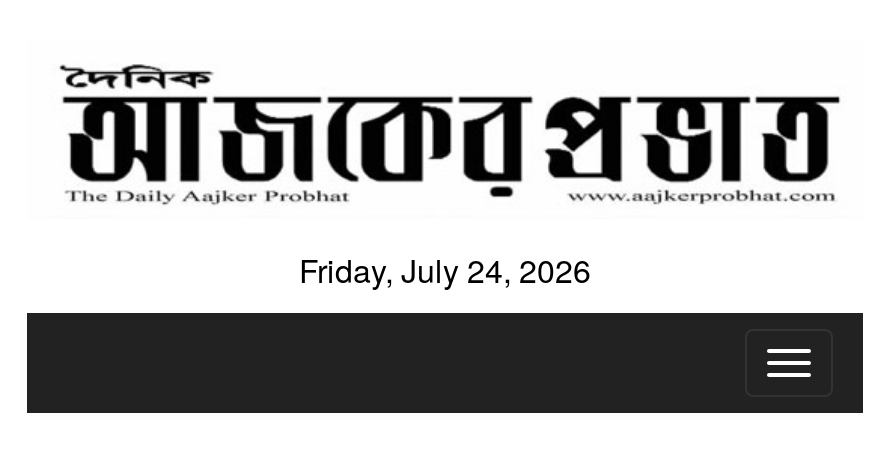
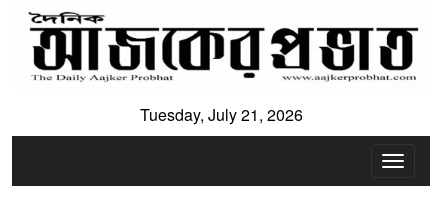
- Friday, July 24, 2026
+ Tuesday, July 21, 2026
